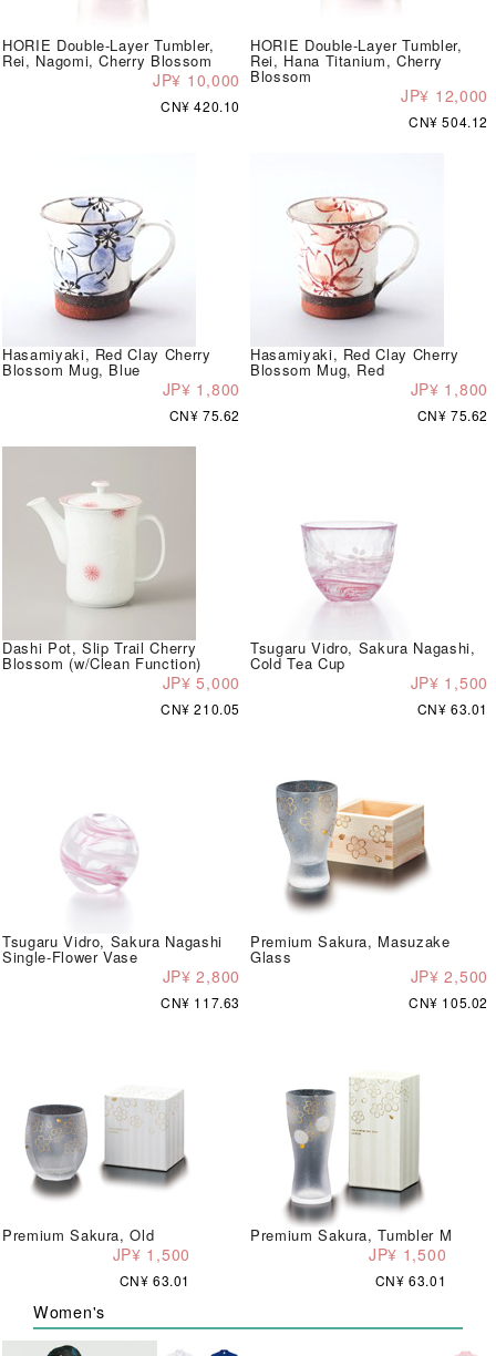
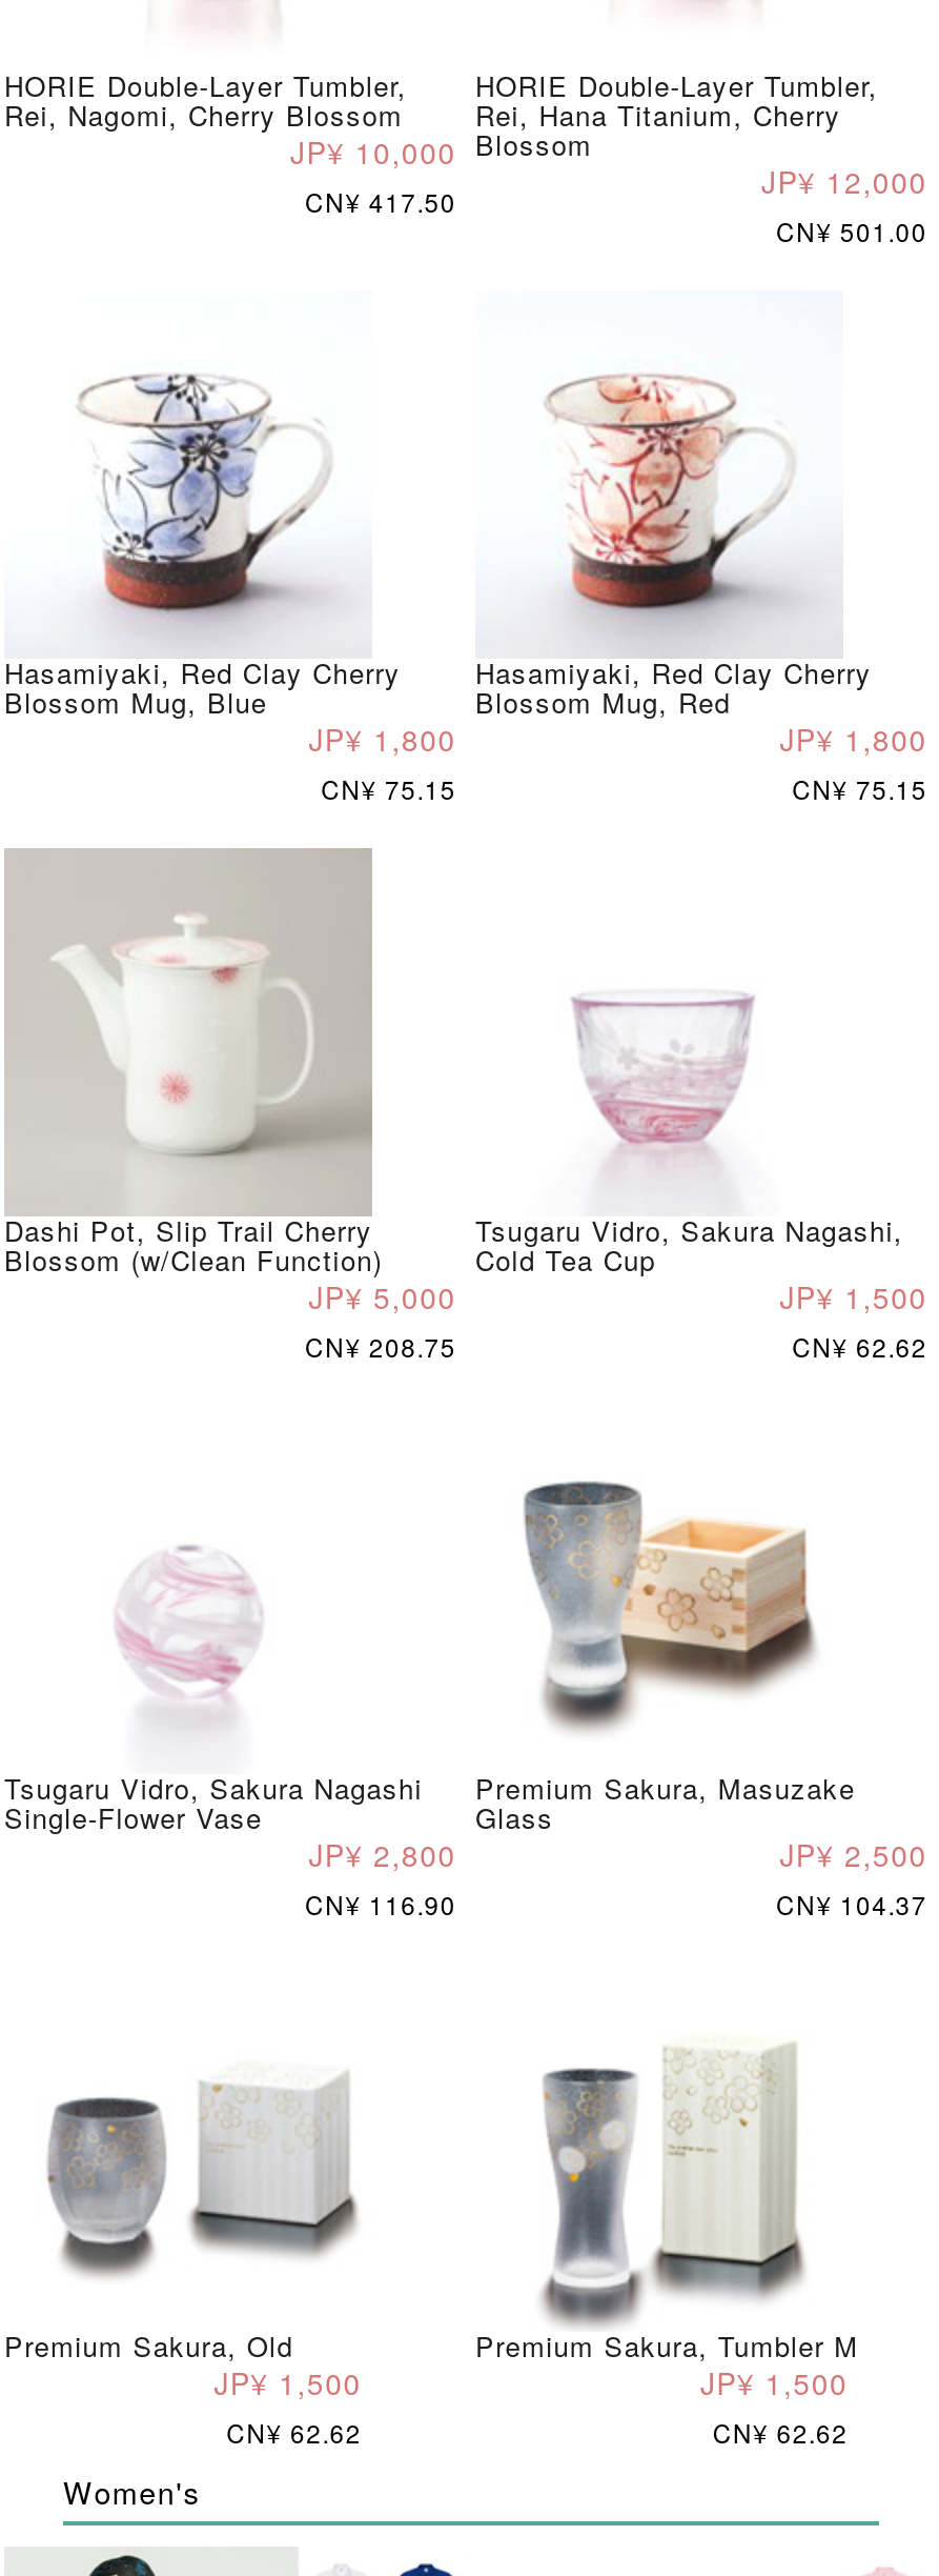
- CN¥ 420.10
+ CN¥ 417.50

- CN¥ 504.12
+ CN¥ 501.00

- CN¥ 75.62
+ CN¥ 75.15

- CN¥ 75.62
+ CN¥ 75.15

- CN¥ 210.05
+ CN¥ 208.75

- CN¥ 63.01
+ CN¥ 62.62

- CN¥ 117.63
+ CN¥ 116.90

- CN¥ 105.02
+ CN¥ 104.37

- CN¥ 63.01
+ CN¥ 62.62

- CN¥ 63.01
+ CN¥ 62.62
